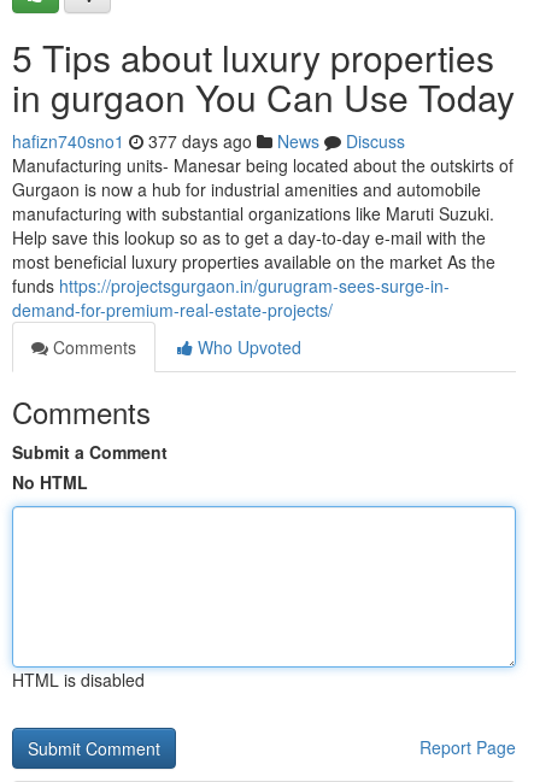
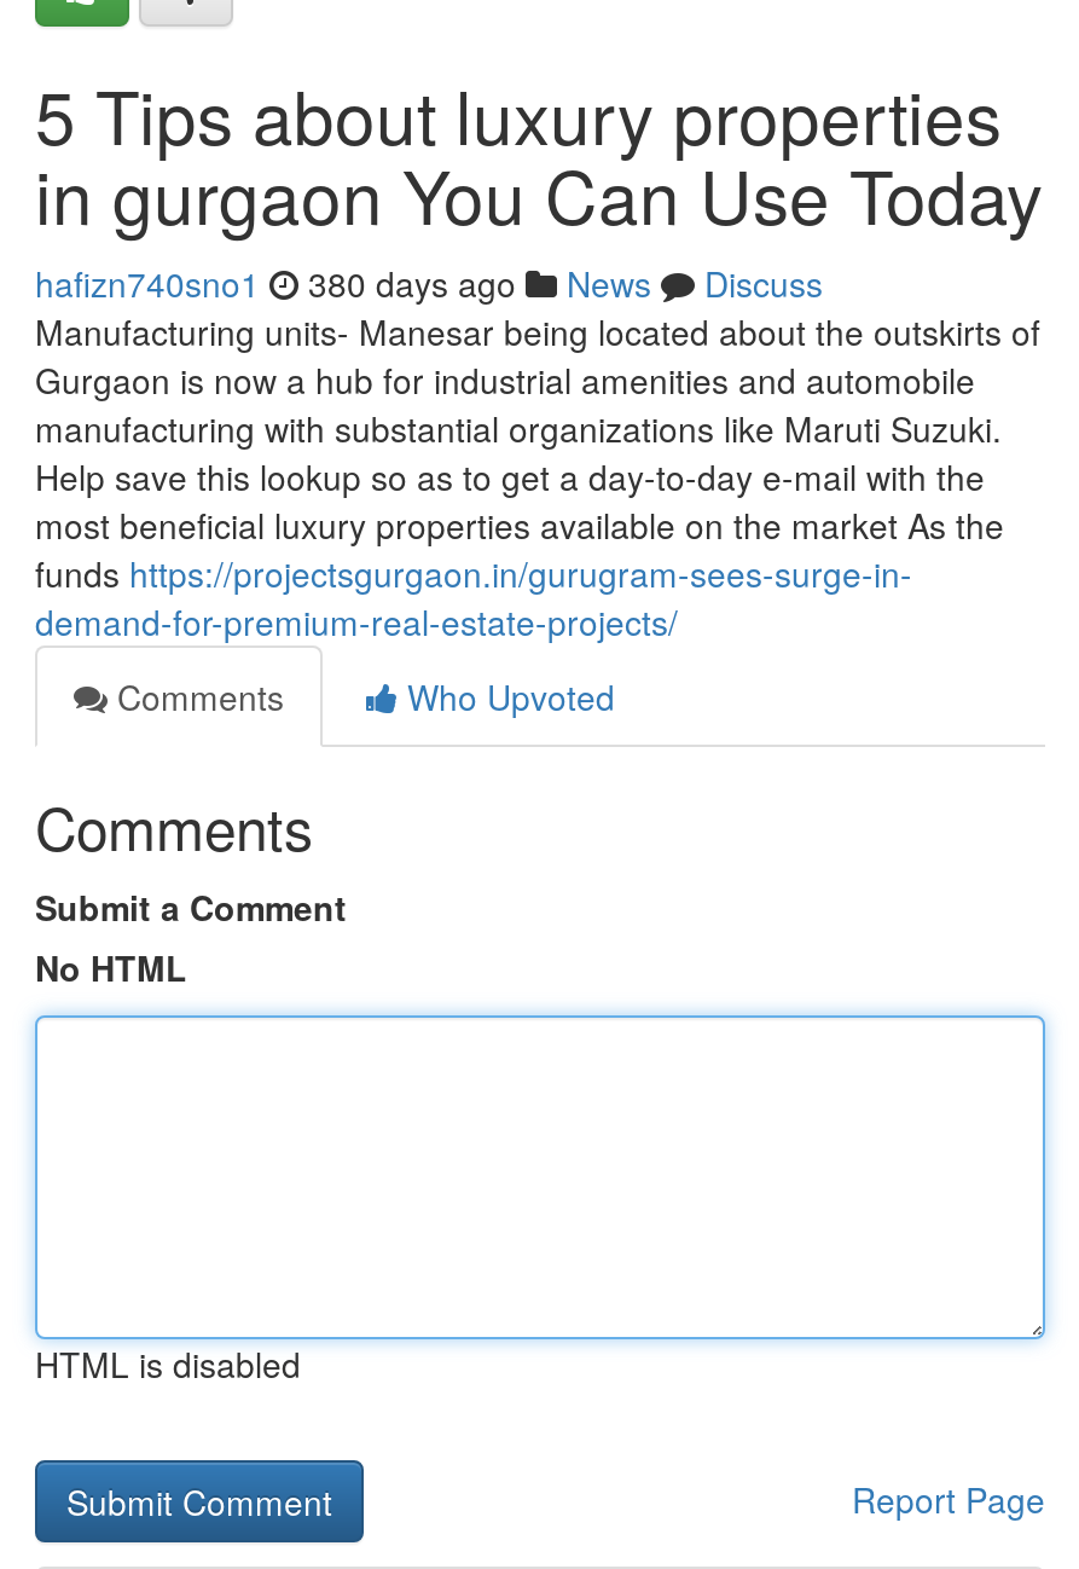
- hafizn740sno1 377 days ago News Discuss
+ hafizn740sno1 380 days ago News Discuss
